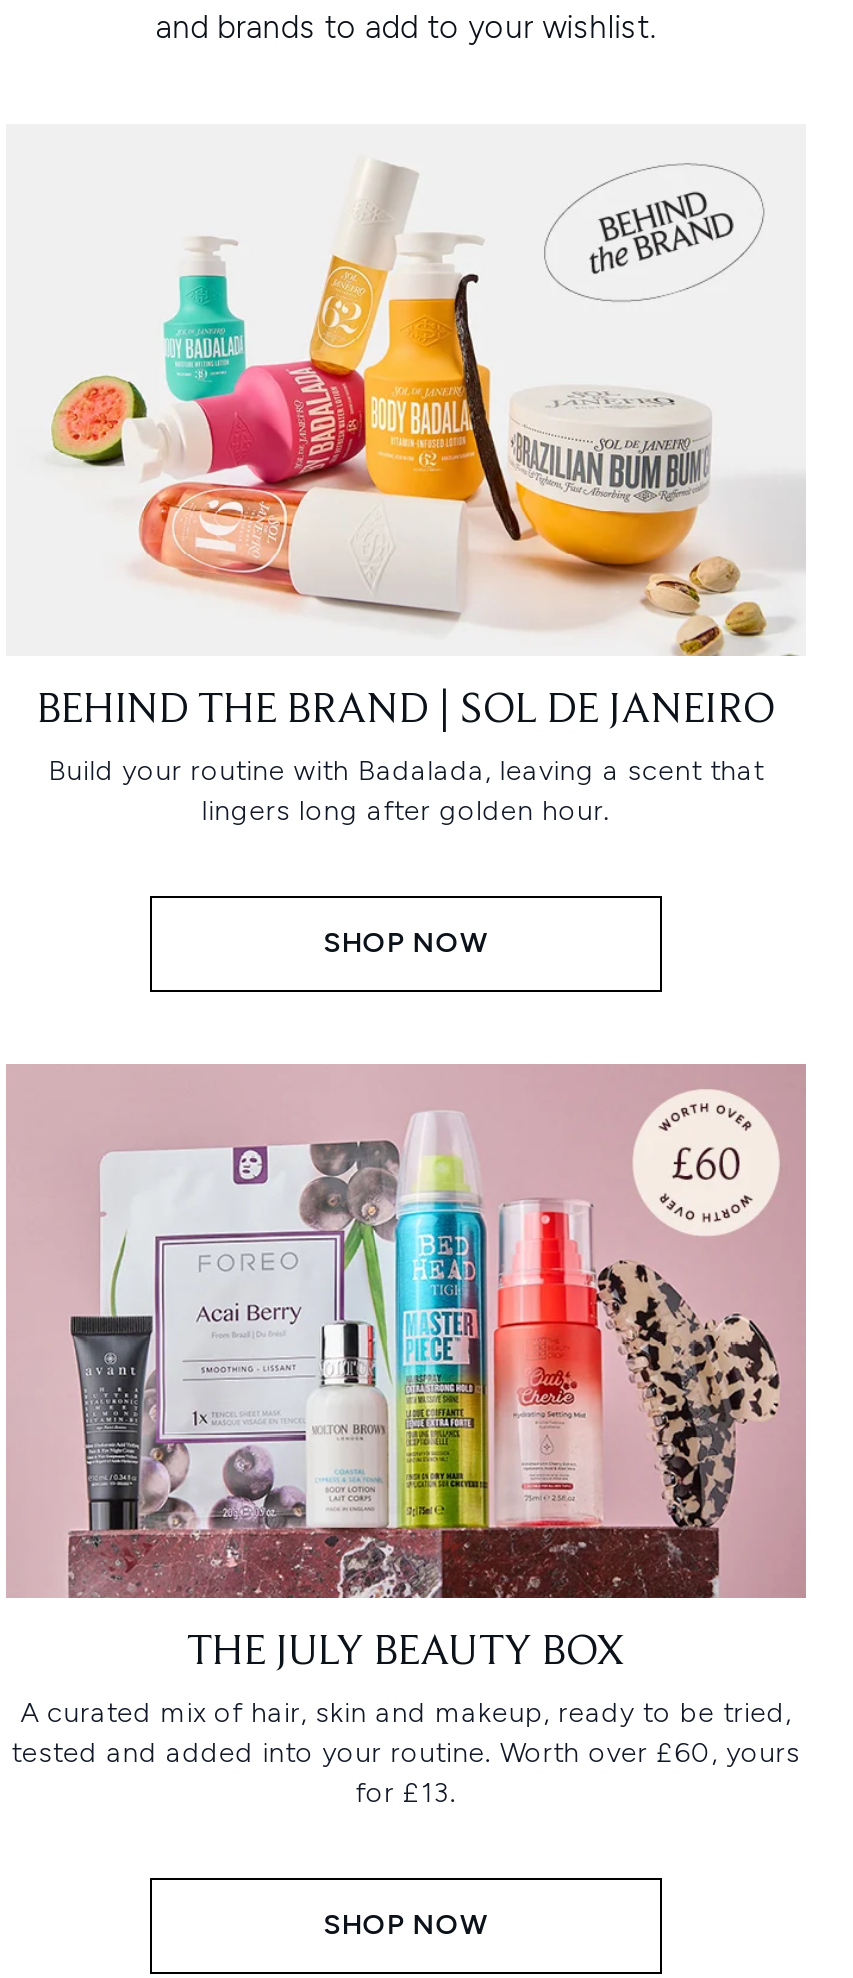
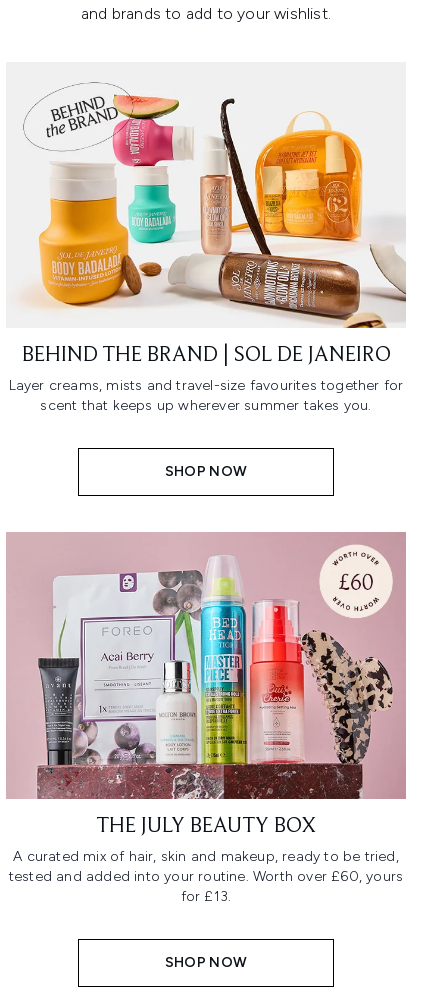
- [image]
+ [image]

- Build your routine with Badalada, leaving a scent that
- lingers long after golden hour.
+ Layer creams, mists and travel-size favourites together for
+ scent that keeps up wherever summer takes you.
